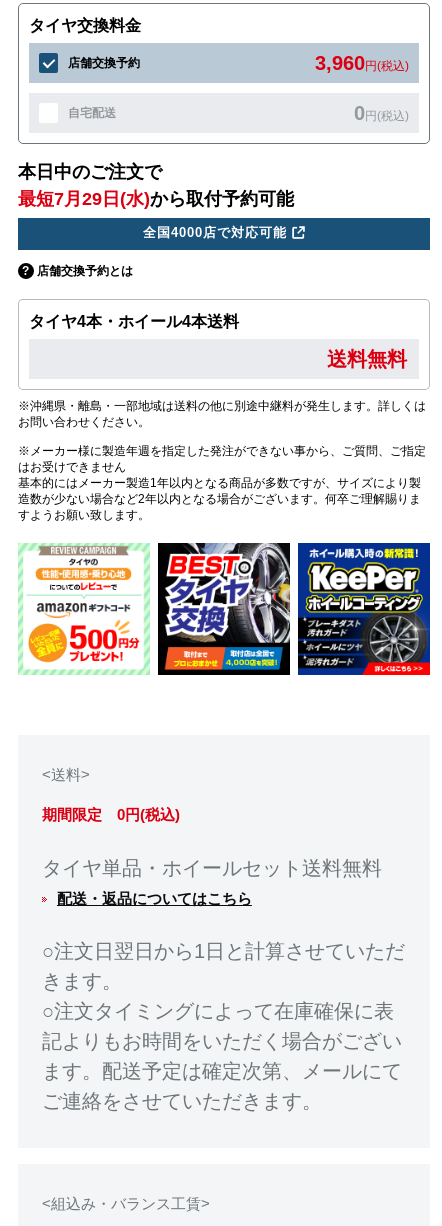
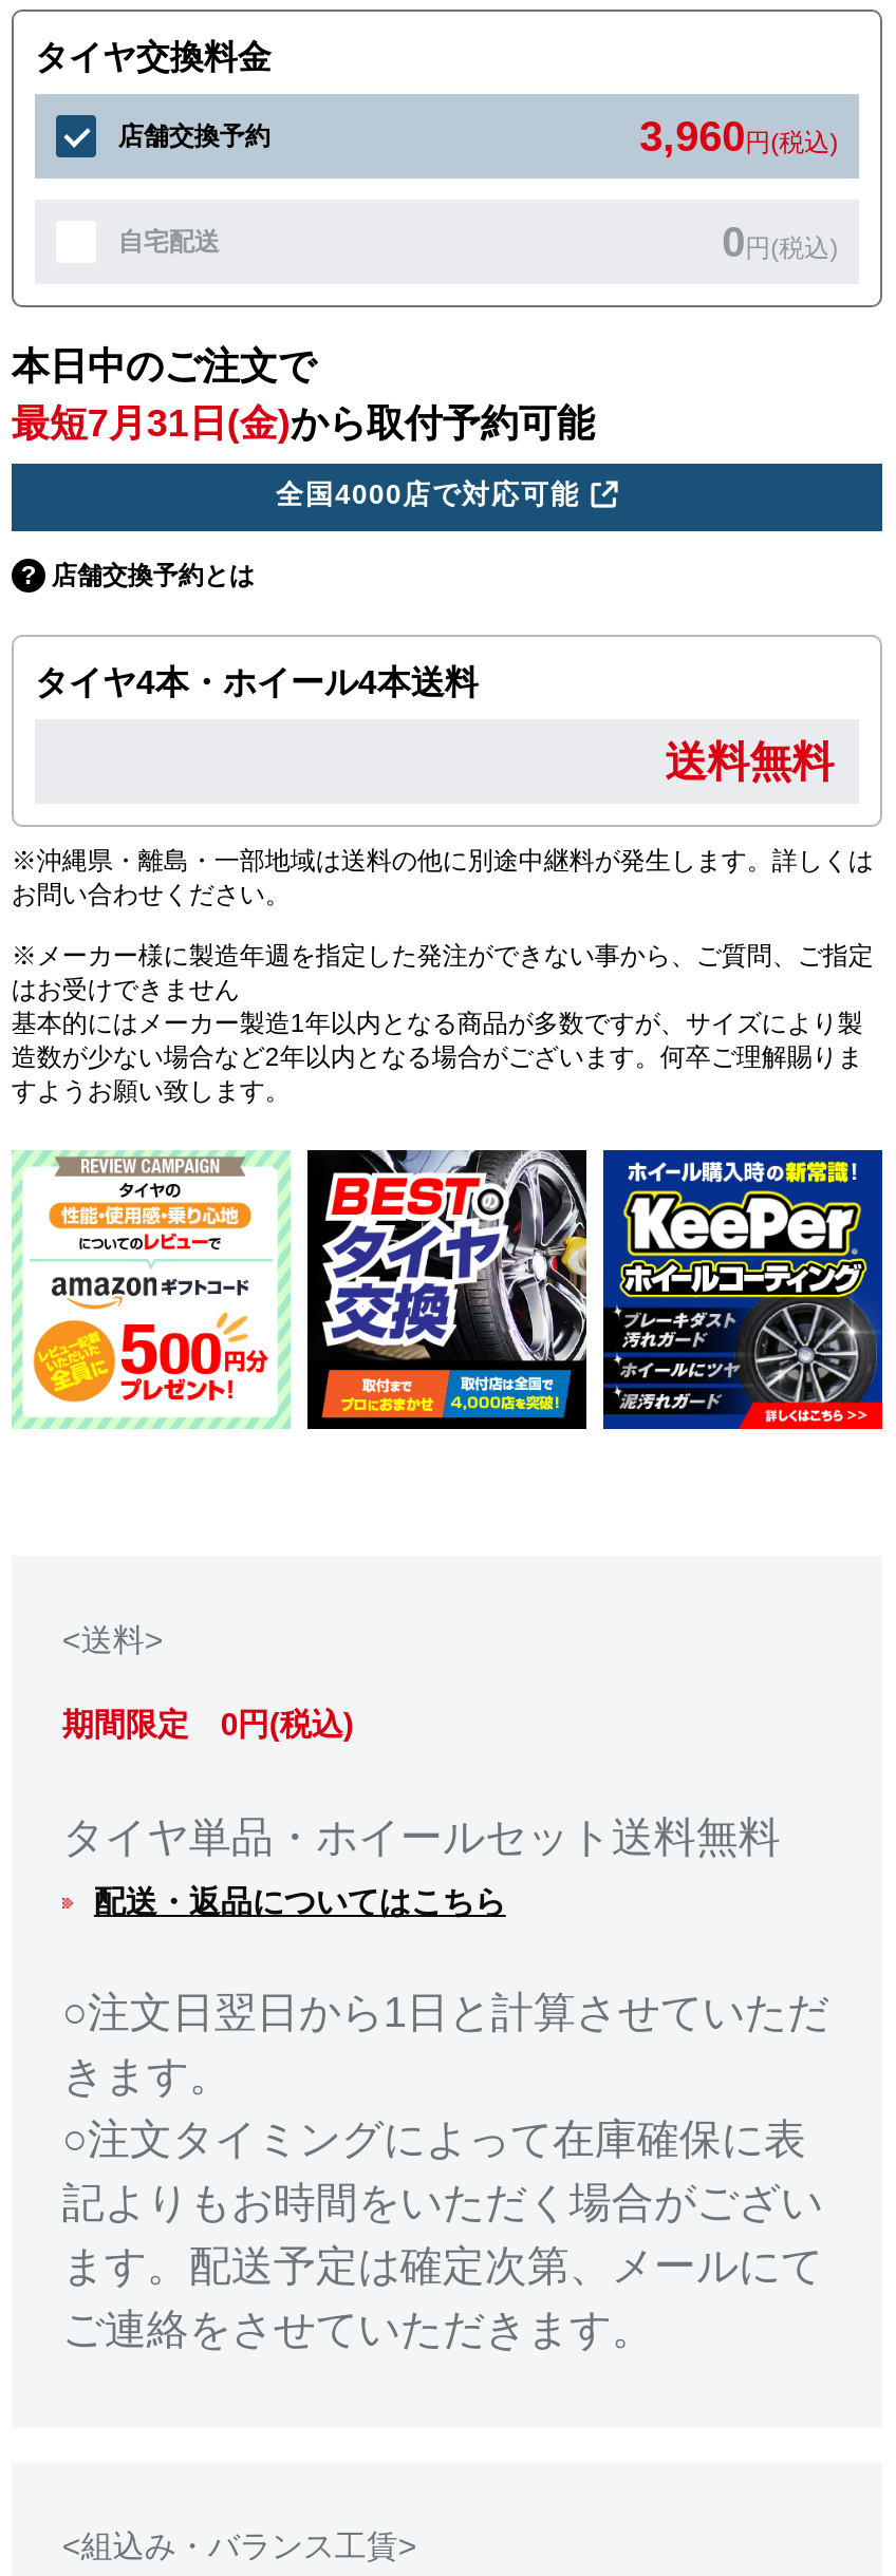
- 最短7月29日(水)から取付予約可能
+ 最短7月31日(金)から取付予約可能
